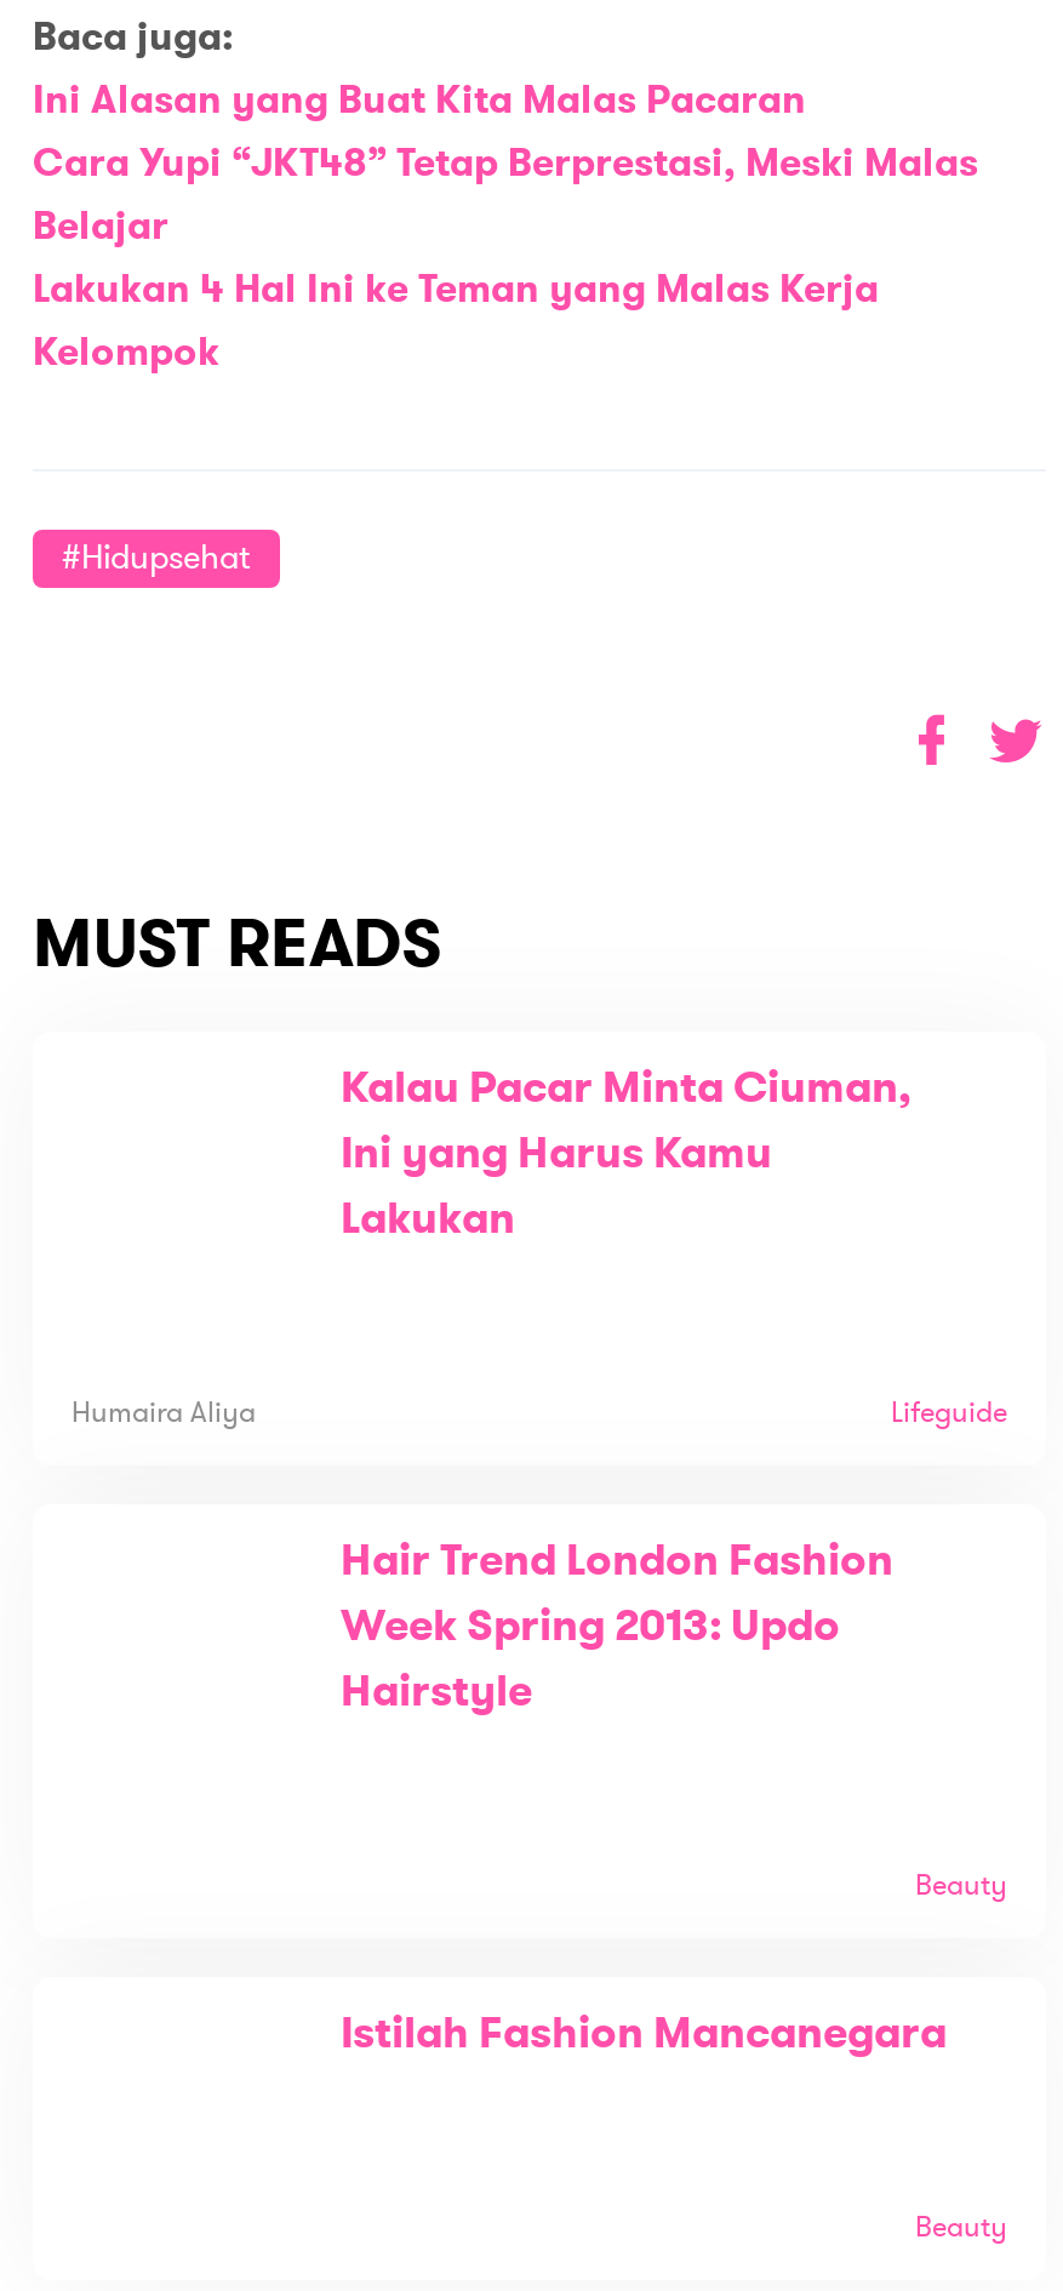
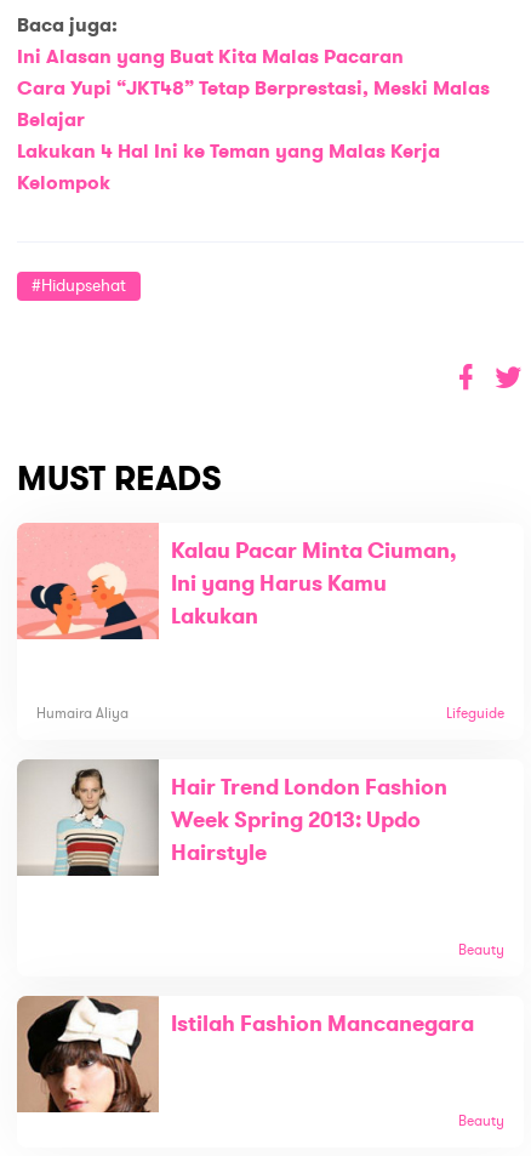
+ [image]

+ [image]

+ [image]
